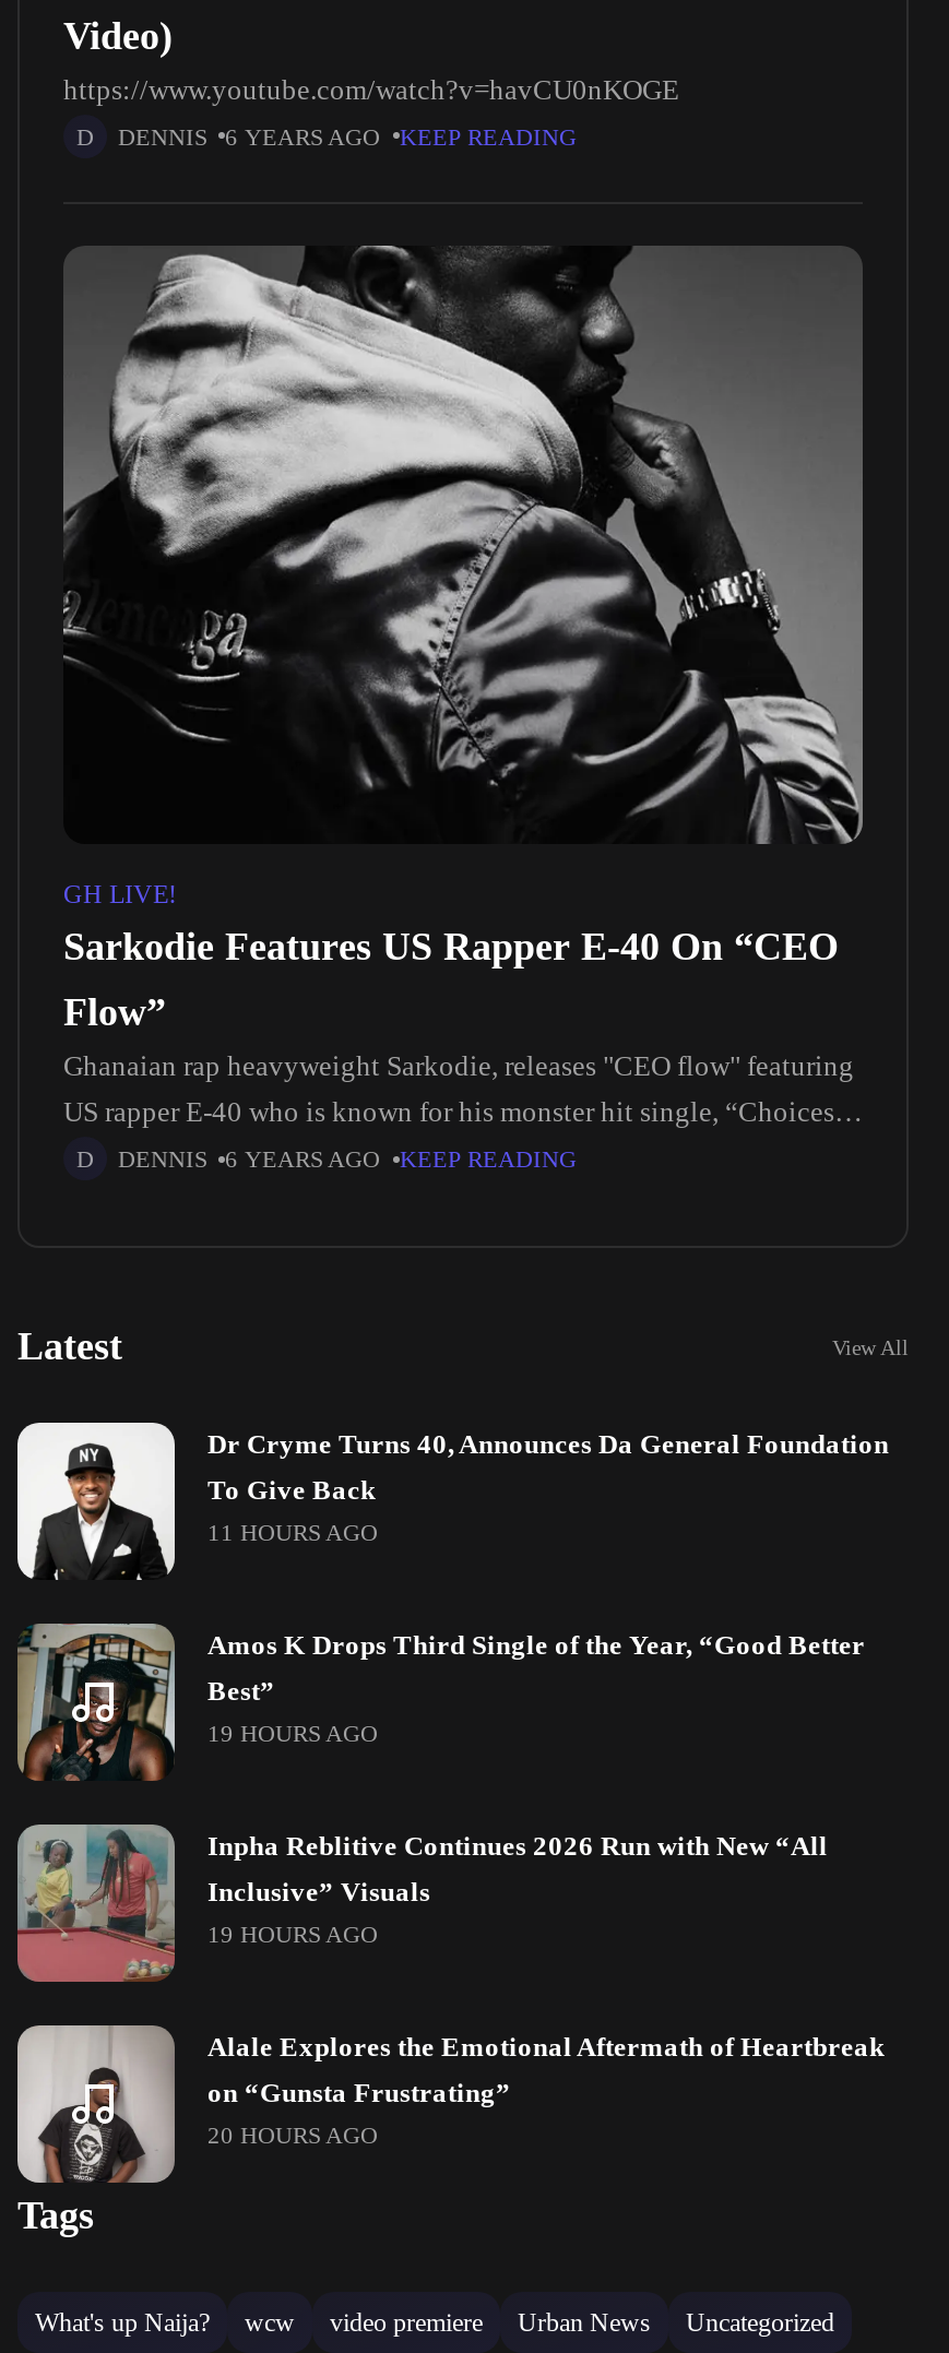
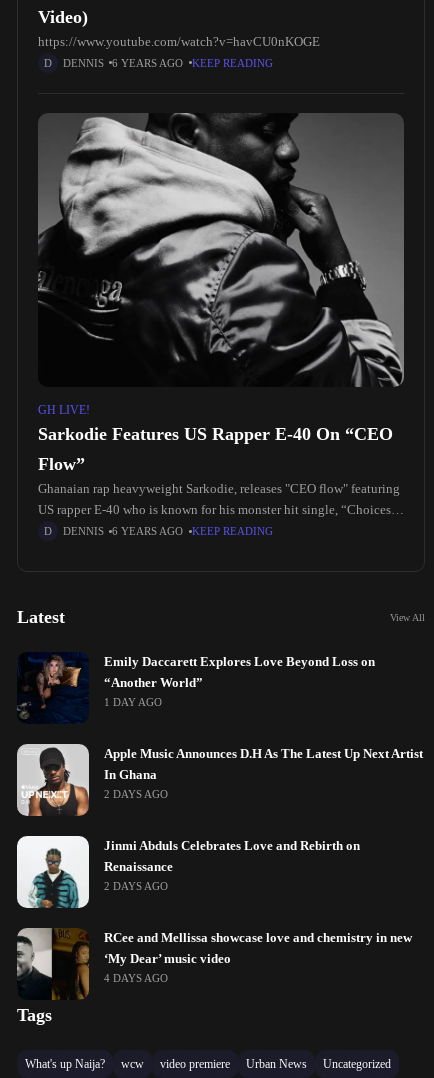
- [image]
- Dr Cryme Turns 40, Announces Da General Foundation
+ [image]
+ Emily Daccarett Explores Love Beyond Loss on

- To Give Back
- 11 HOURS AGO
+ “Another World”
+ 1 DAY AGO

- [image]
- Amos K Drops Third Single of the Year, “Good Better
+ [image]
+ Apple Music Announces D.H As The Latest Up Next Artist

- Best”
- 19 HOURS AGO
+ In Ghana
+ 2 DAYS AGO

- [image]
- Inpha Reblitive Continues 2026 Run with New “All
+ [image]
+ Jinmi Abduls Celebrates Love and Rebirth on

- Inclusive” Visuals
- 19 HOURS AGO
+ Renaissance
+ 2 DAYS AGO

- [image]
- Alale Explores the Emotional Aftermath of Heartbreak
+ [image]
+ RCee and Mellissa showcase love and chemistry in new

- on “Gunsta Frustrating”
- 20 HOURS AGO
+ ‘My Dear’ music video
+ 4 DAYS AGO
